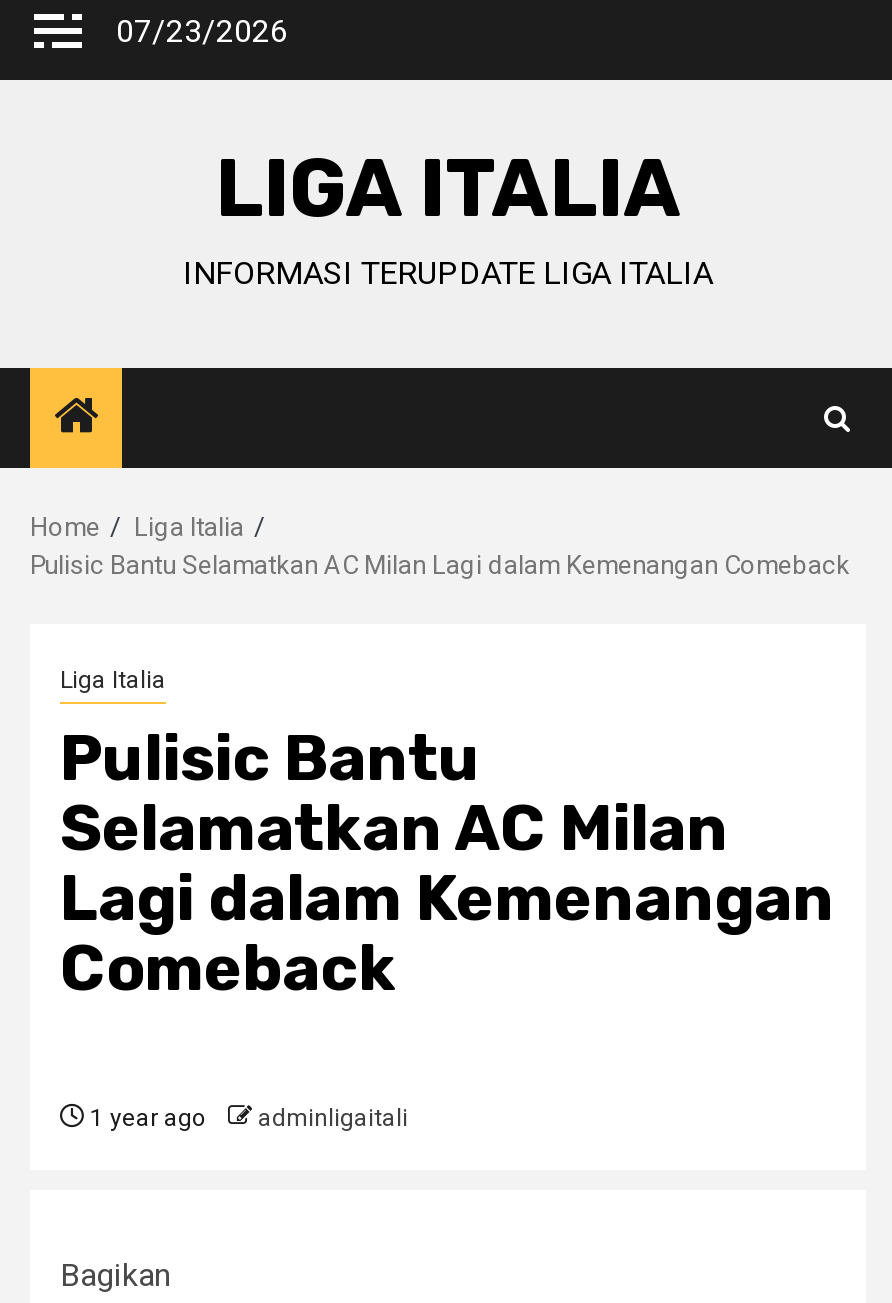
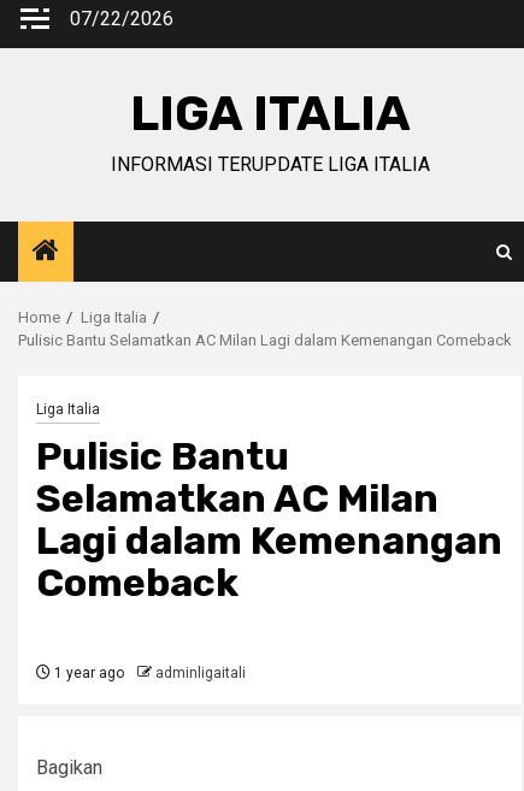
- 07/23/2026
+ 07/22/2026
